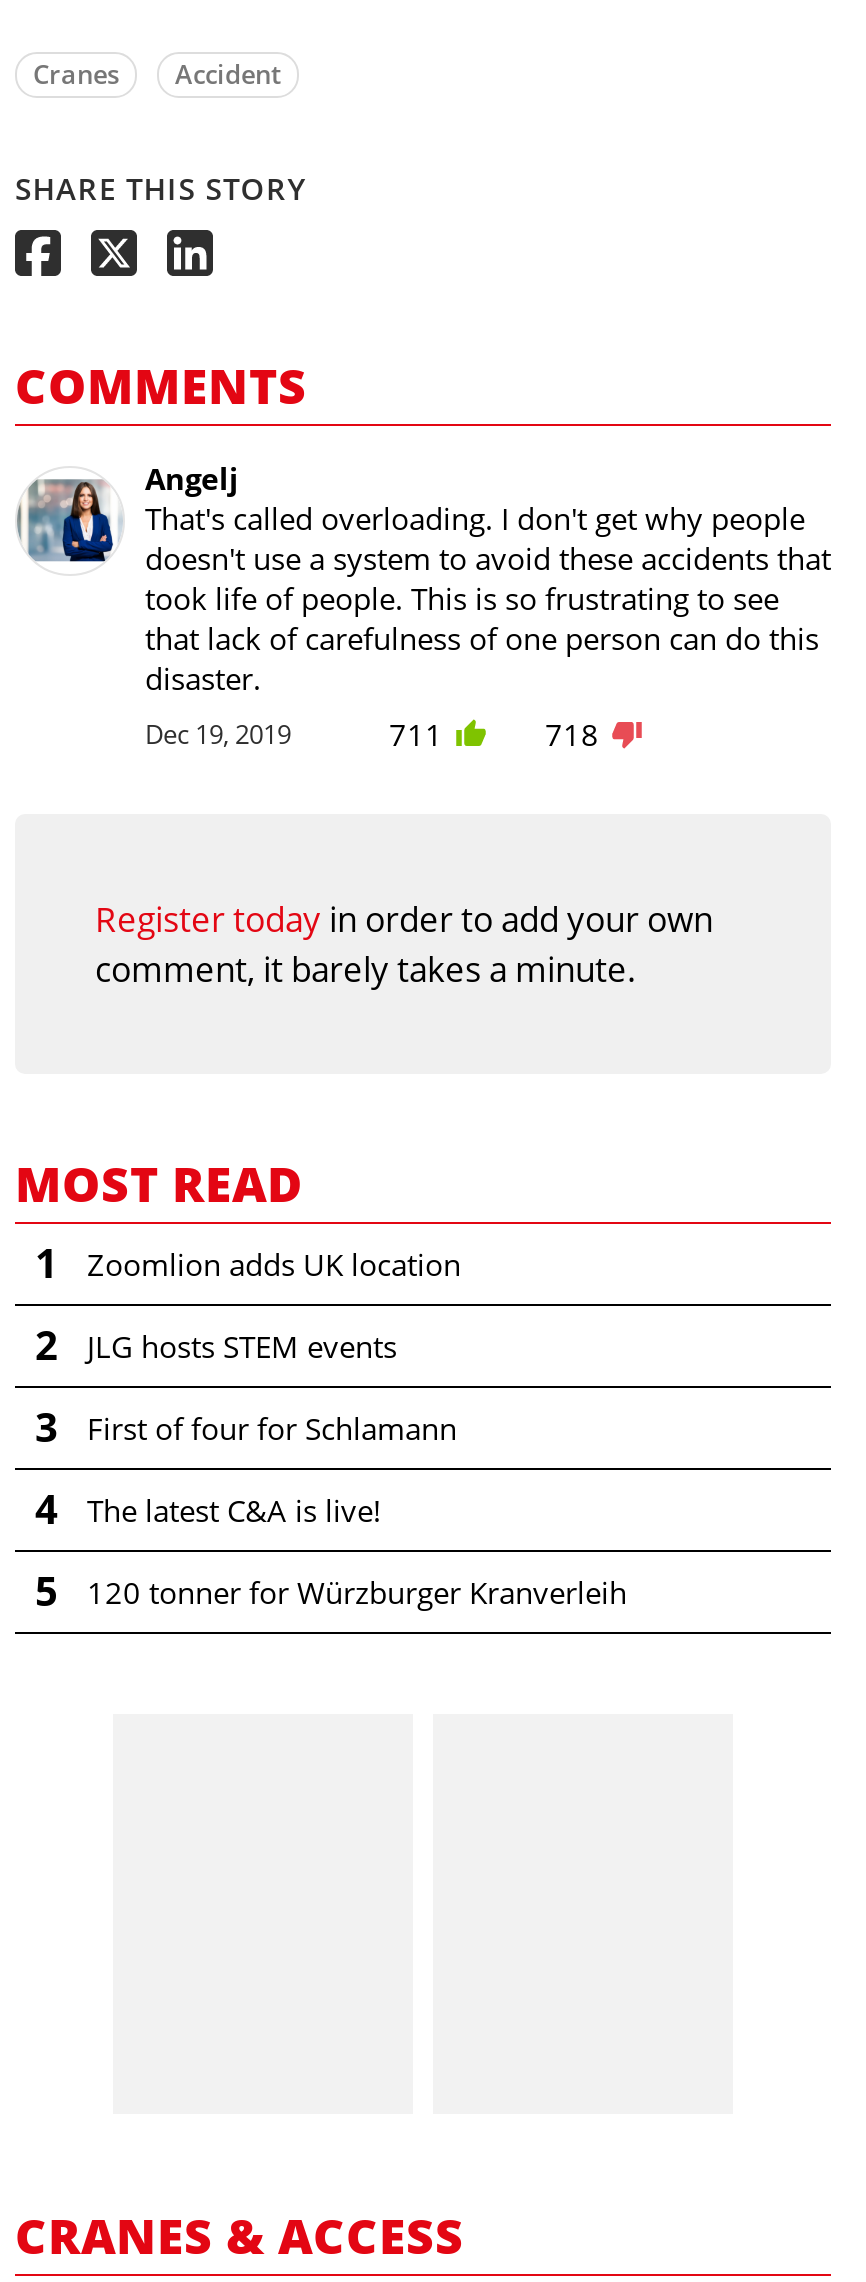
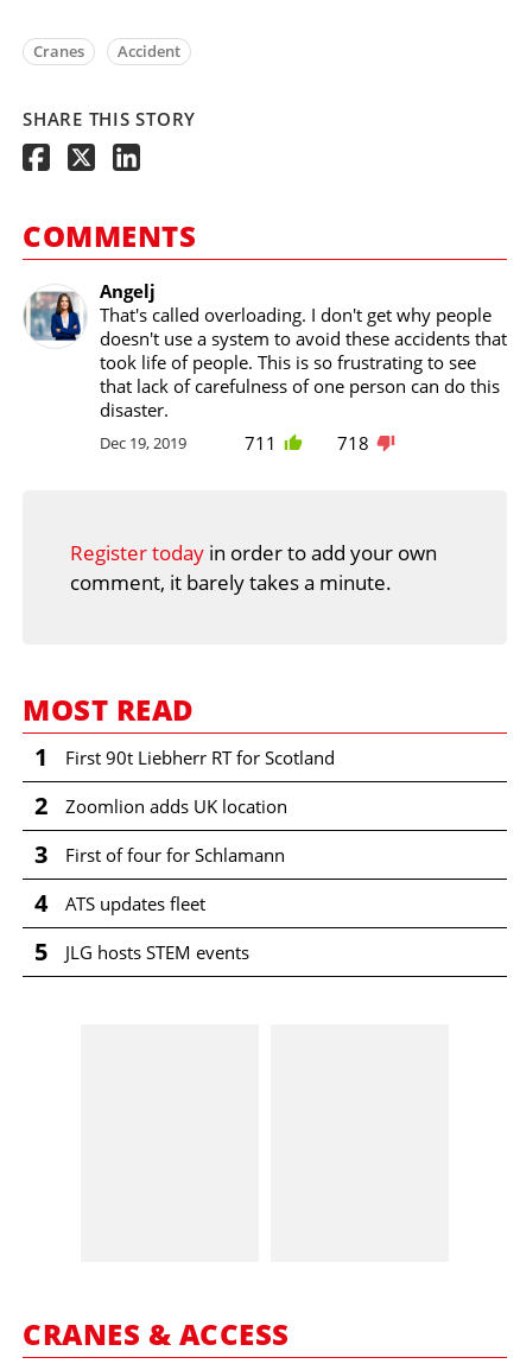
moved down: Zoomlion adds UK location

+ First 90t Liebherr RT for Scotland

moved down: JLG hosts STEM events

- The latest C&A is live!
+ ATS updates fleet

- 120 tonner for Würzburger Kranverleih
